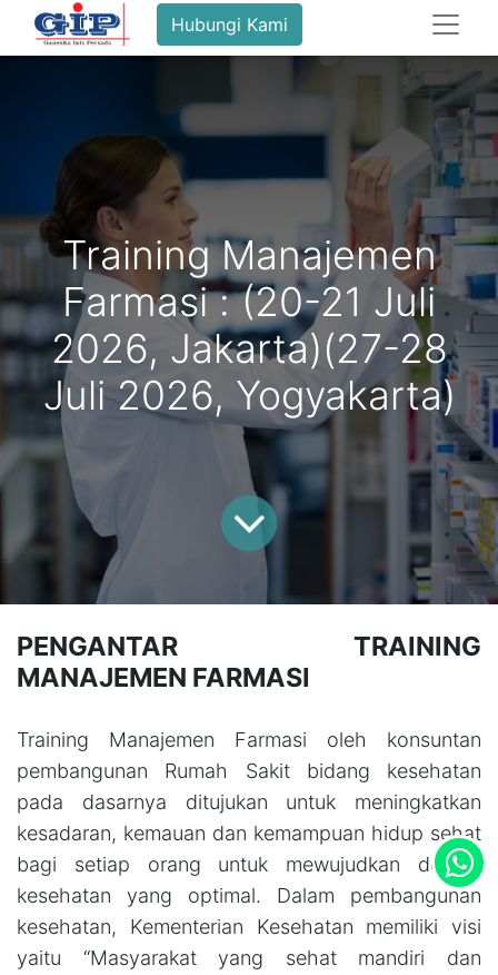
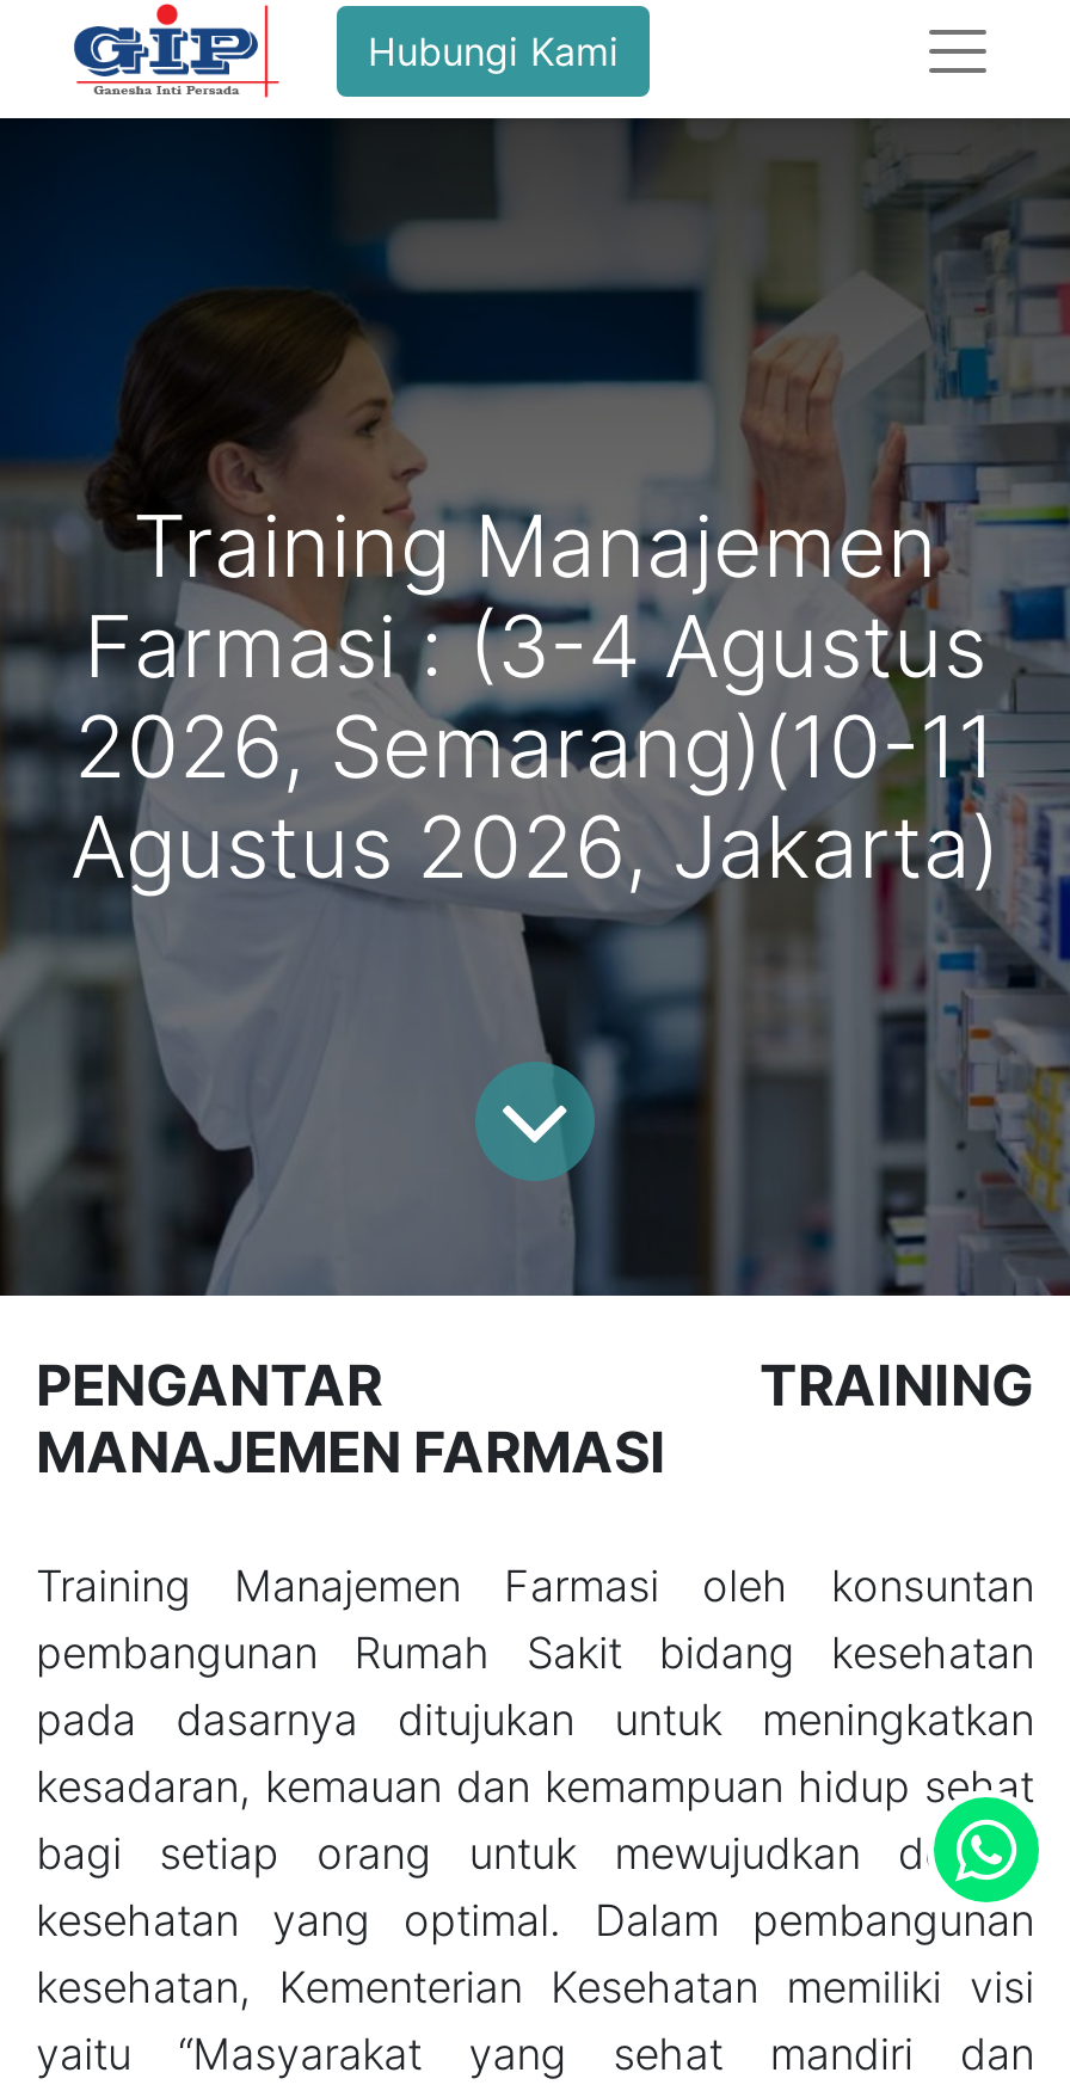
- Farmasi : (20-21 Juli
- 2026, Jakarta)(27-28
- Juli 2026, Yogyakarta)
+ Farmasi : (3-4 Agustus
+ 2026, Semarang)(10-11
+ Agustus 2026, Jakarta)
